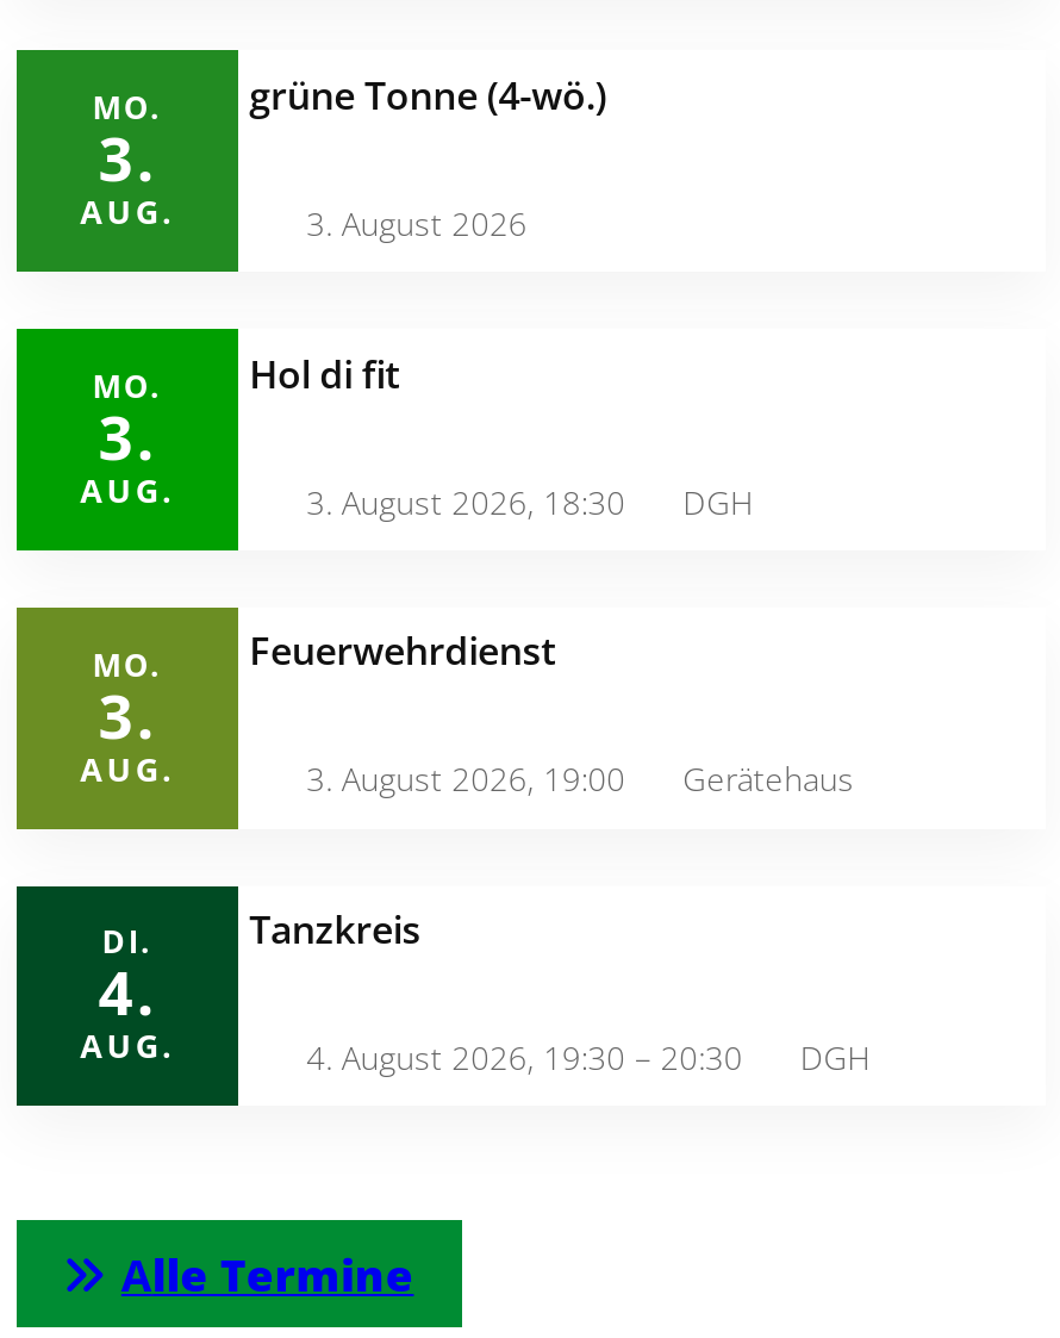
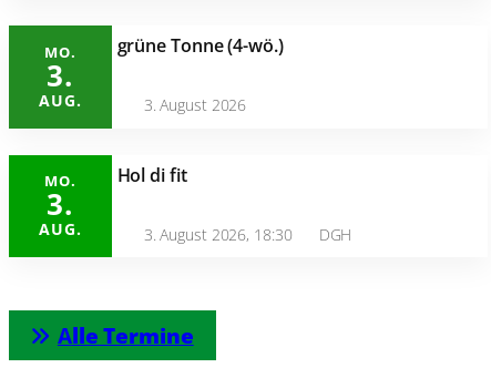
- Feuerwehrdienst
- 3. August 2026, 19:00
- Gerätehaus

- MO.
- 3.
- AUG.

- Tanzkreis
- 4. August 2026, 19:30 – 20:30
- DGH

- DI.
- 4.
- AUG.
